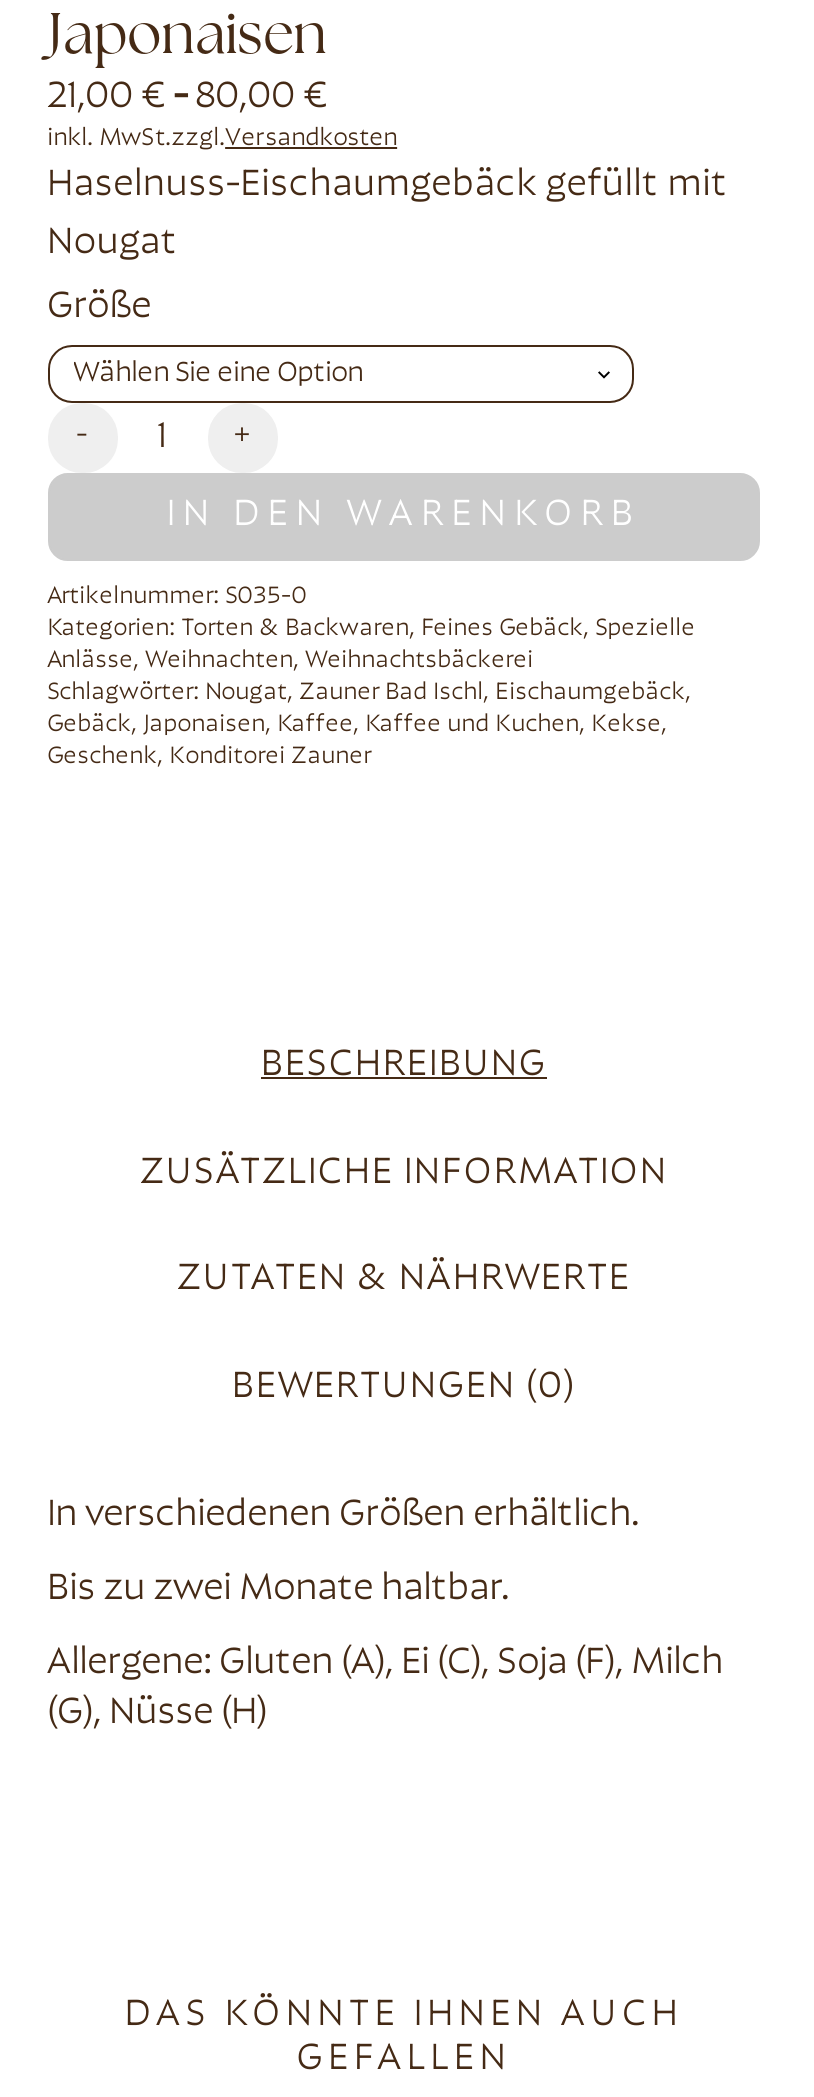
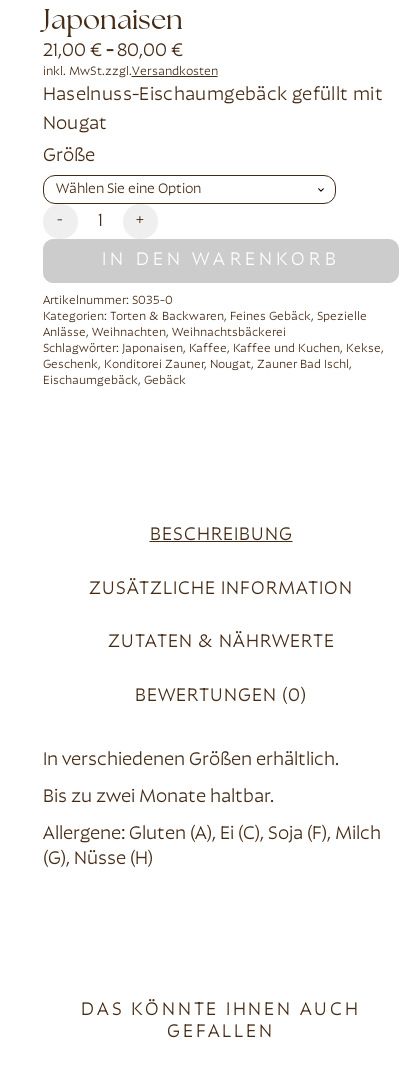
- Schlagwörter: Nougat, Zauner Bad Ischl, Eischaumgebäck,
- Gebäck, Japonaisen, Kaffee, Kaffee und Kuchen, Kekse,
- Geschenk, Konditorei Zauner
+ Schlagwörter: Japonaisen, Kaffee, Kaffee und Kuchen, Kekse,
+ Geschenk, Konditorei Zauner, Nougat, Zauner Bad Ischl,
+ Eischaumgebäck, Gebäck
